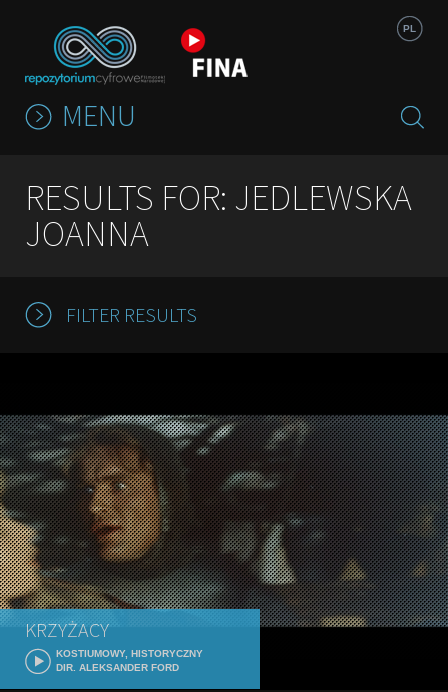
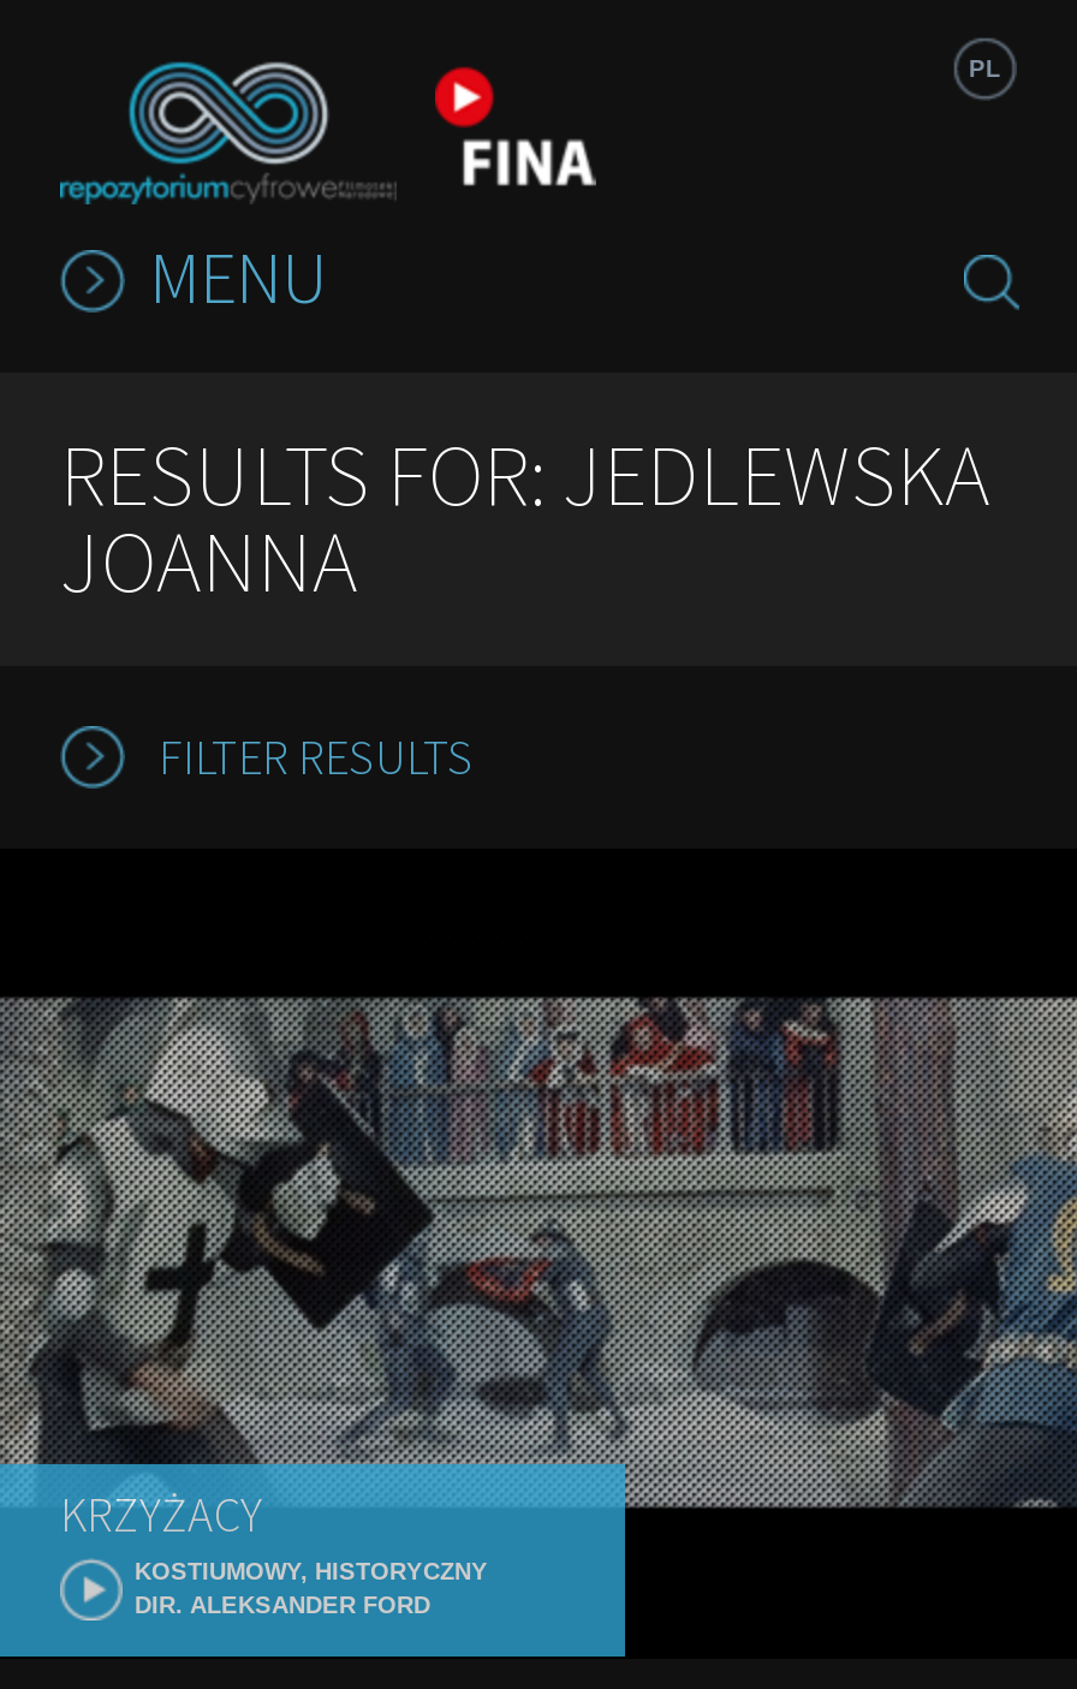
- [image]
+ [image]
